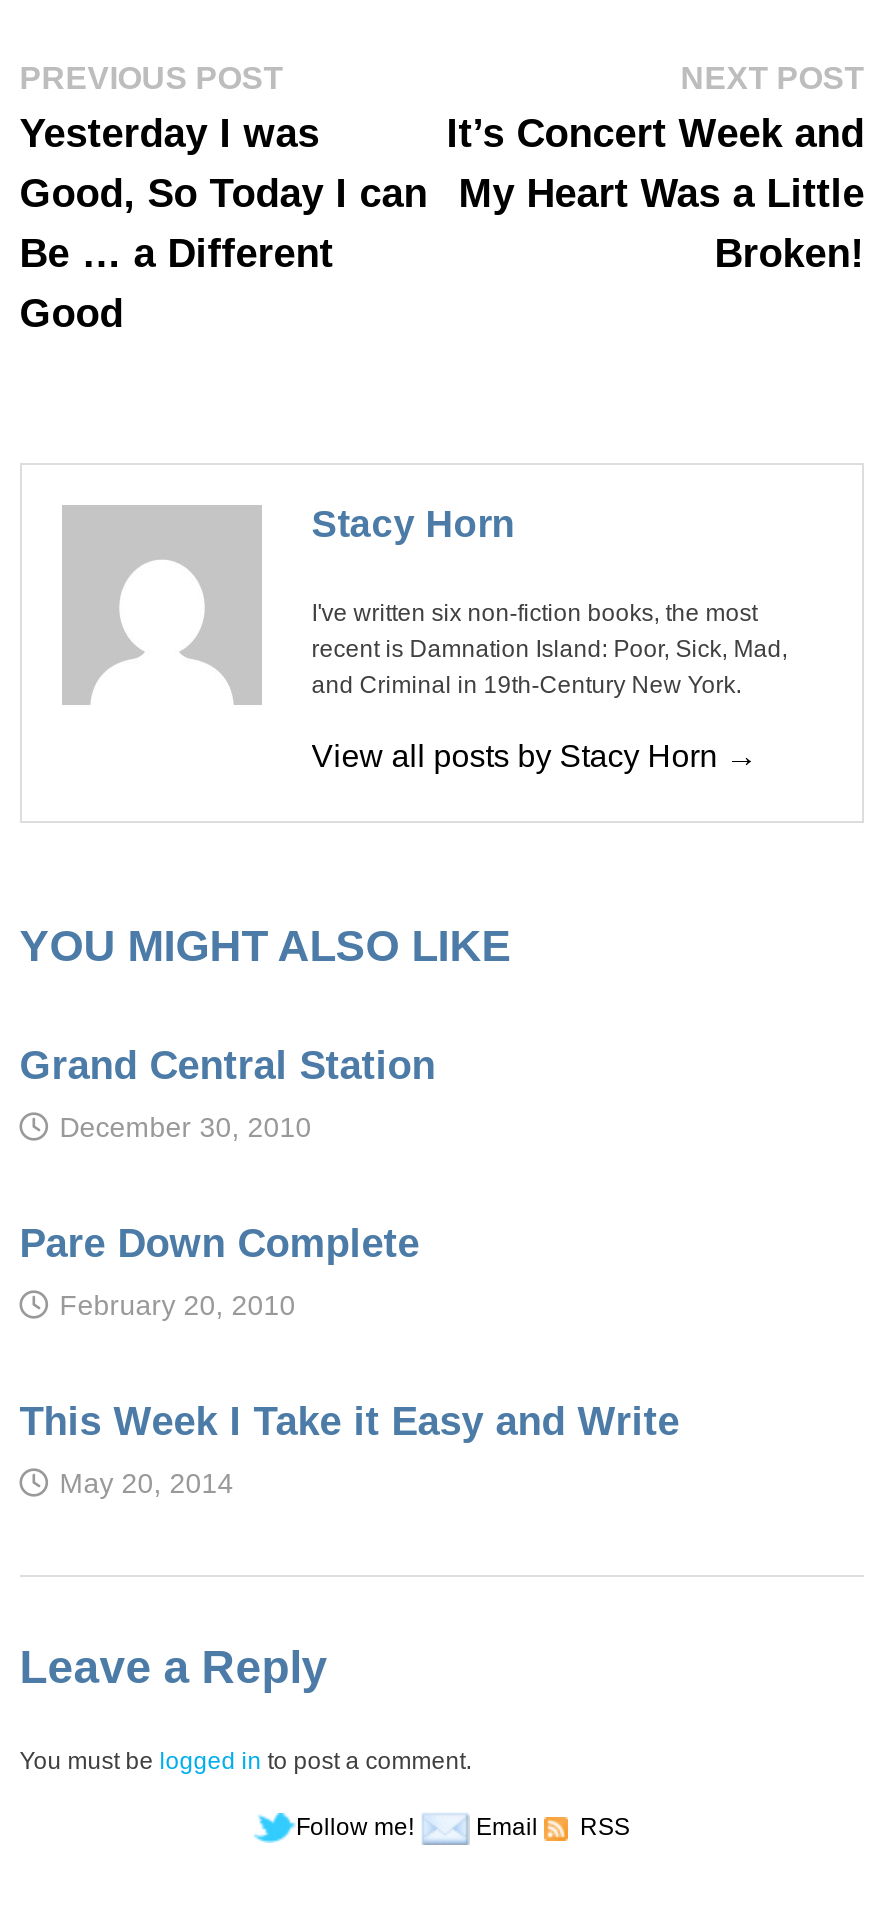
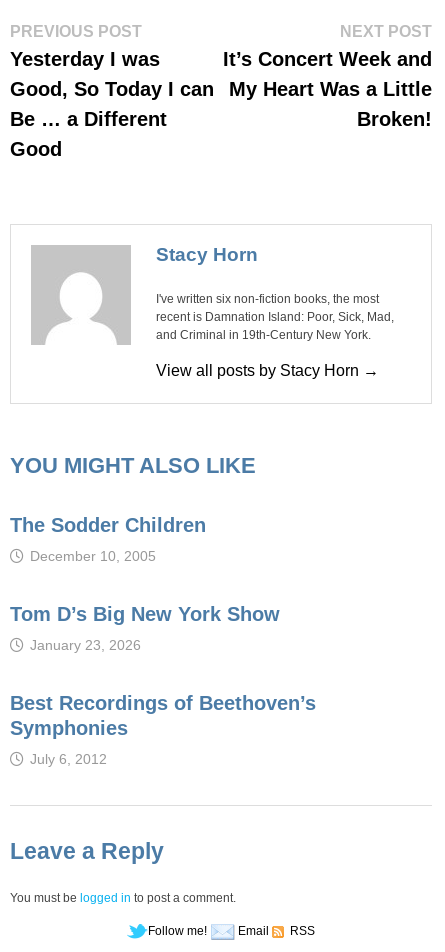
- Grand Central Station
+ The Sodder Children

- December 30, 2010
+ December 10, 2005

- Pare Down Complete
+ Tom D’s Big New York Show

- February 20, 2010
+ January 23, 2026

- This Week I Take it Easy and Write
+ Best Recordings of Beethoven’s
+ Symphonies

- May 20, 2014
+ July 6, 2012
